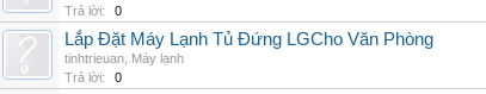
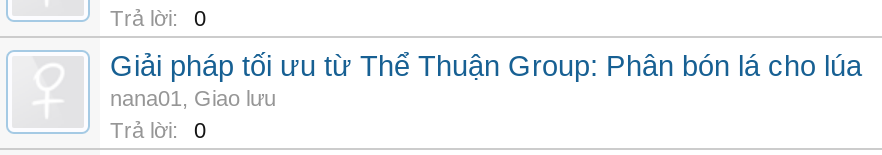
- Lắp Đặt Máy Lạnh Tủ Đứng LGCho Văn Phòng
- tinhtrieuan, Máy lạnh
+ Giải pháp tối ưu từ Thể Thuận Group: Phân bón lá cho lúa
+ nana01, Giao lưu
